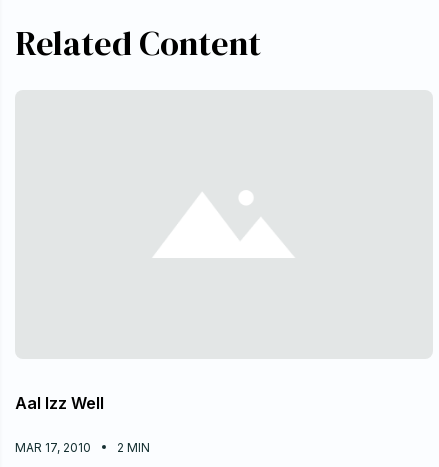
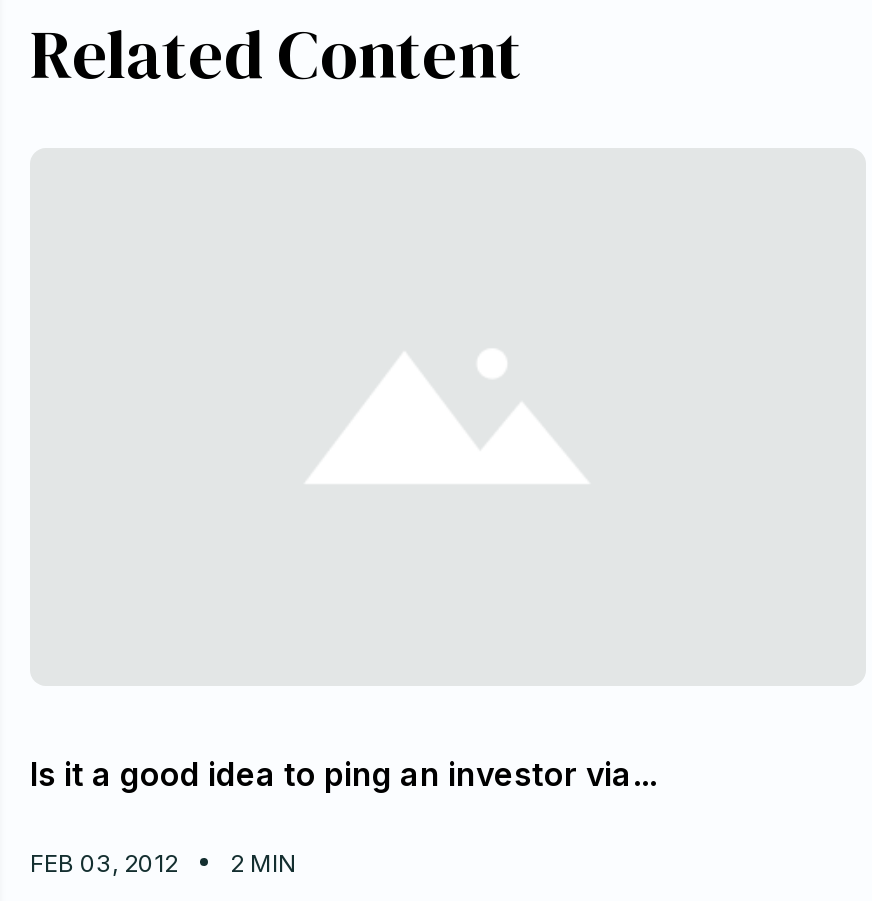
- Aal Izz Well
+ Is it a good idea to ping an investor via...

- MAR 17, 2010 2 MIN
+ FEB 03, 2012 2 MIN
